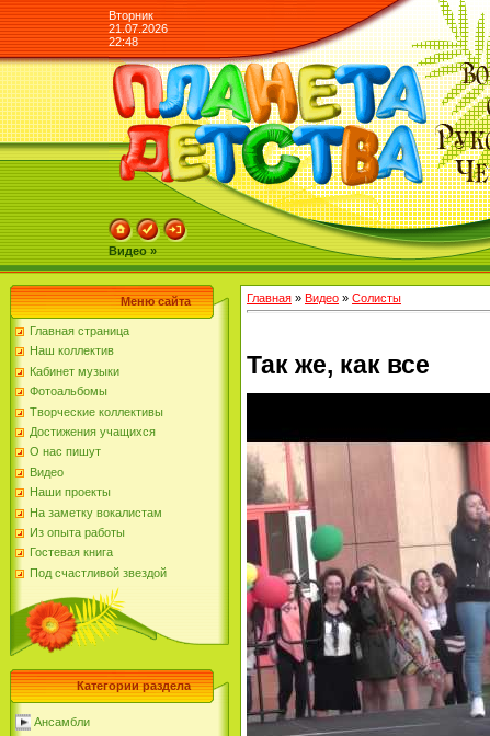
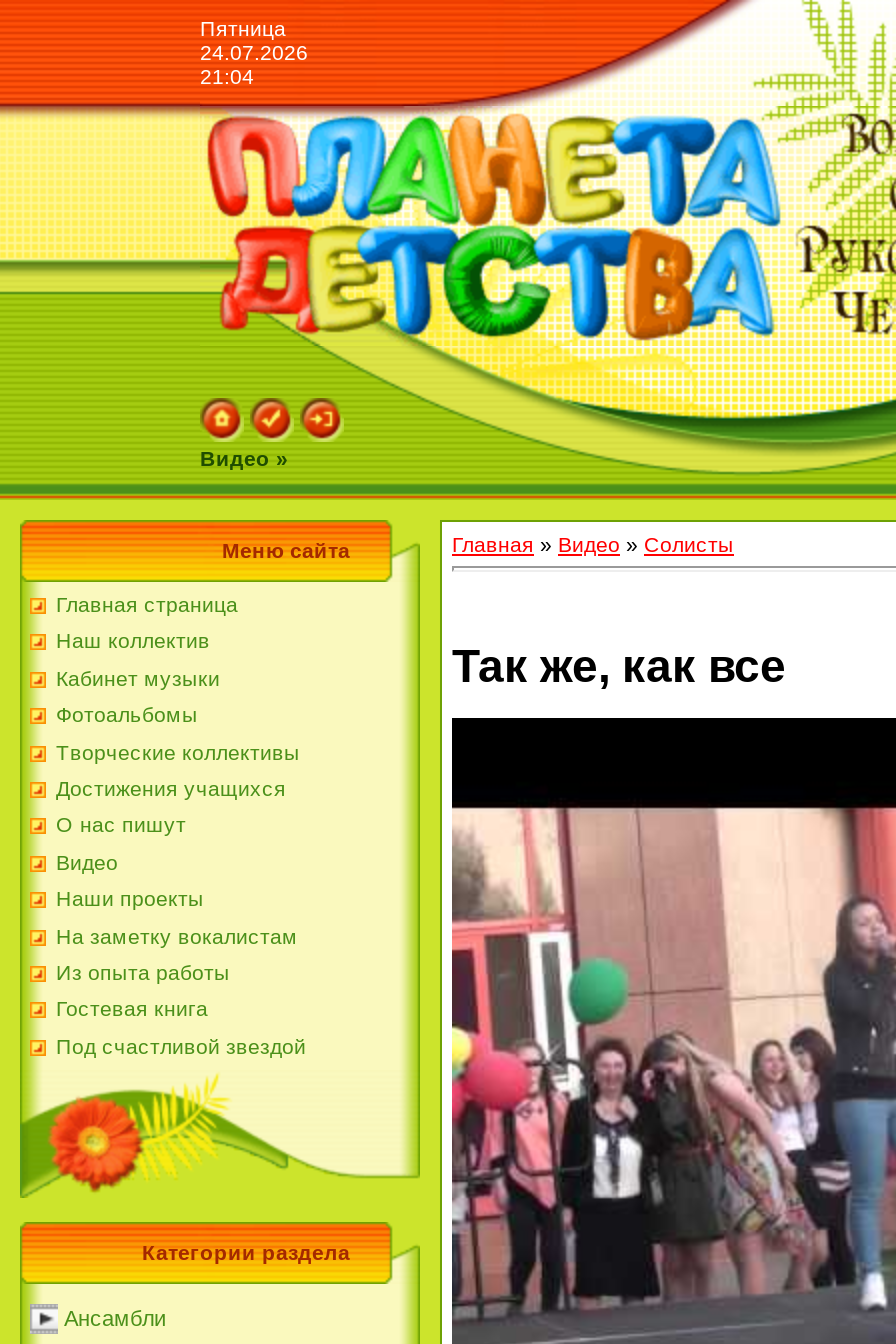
- Вторник
- 21.07.2026
- 22:48
+ Пятница
+ 24.07.2026
+ 21:04
